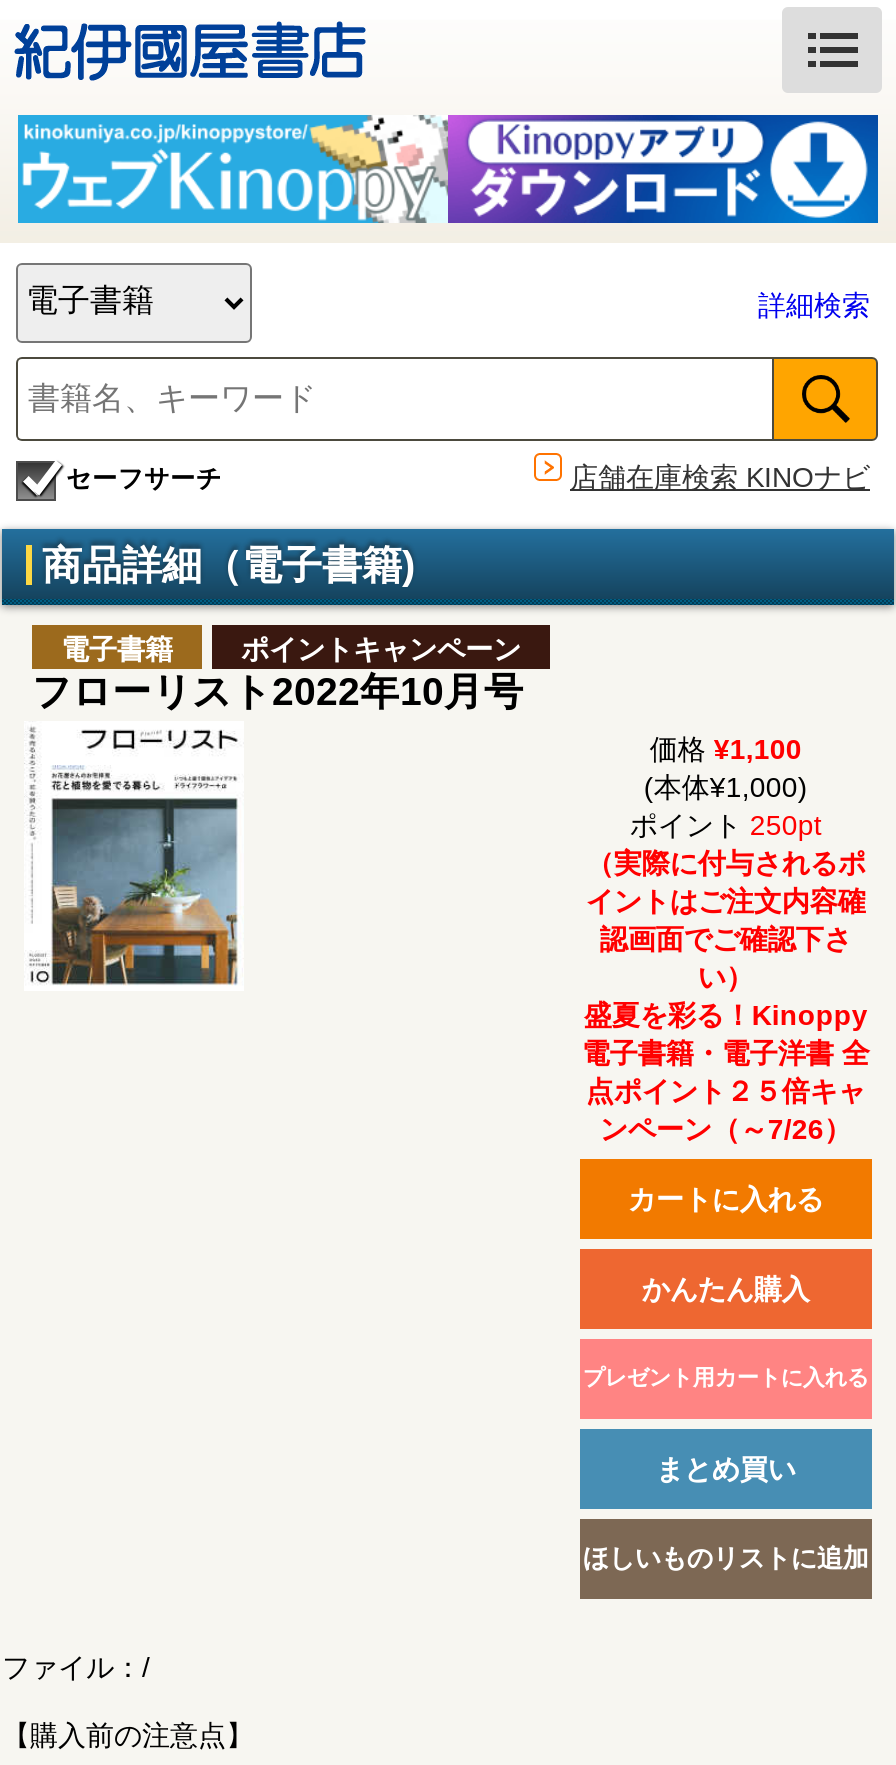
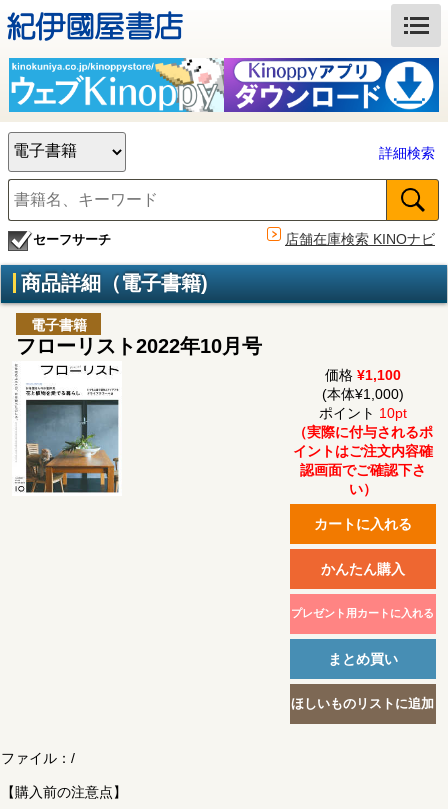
- ポイントキャンペーン

- ポイント250pt
+ ポイント10pt

- 盛夏を彩る！Kinoppy
- 電子書籍・電子洋書 全
- 点ポイント２５倍キャ
- ンペーン（～7/26）
